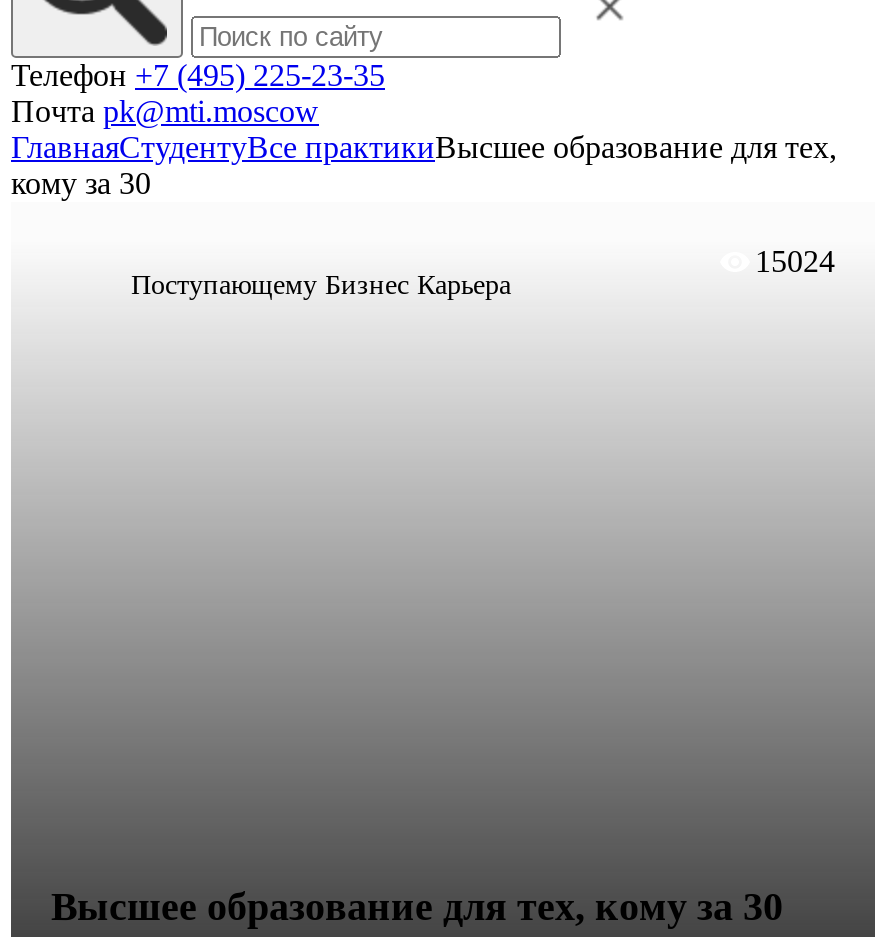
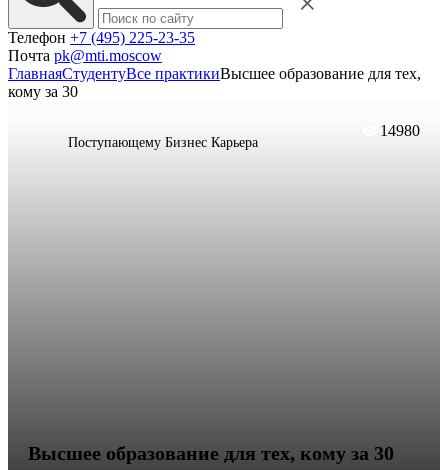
- 15024
+ 14980
